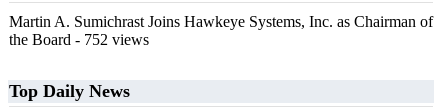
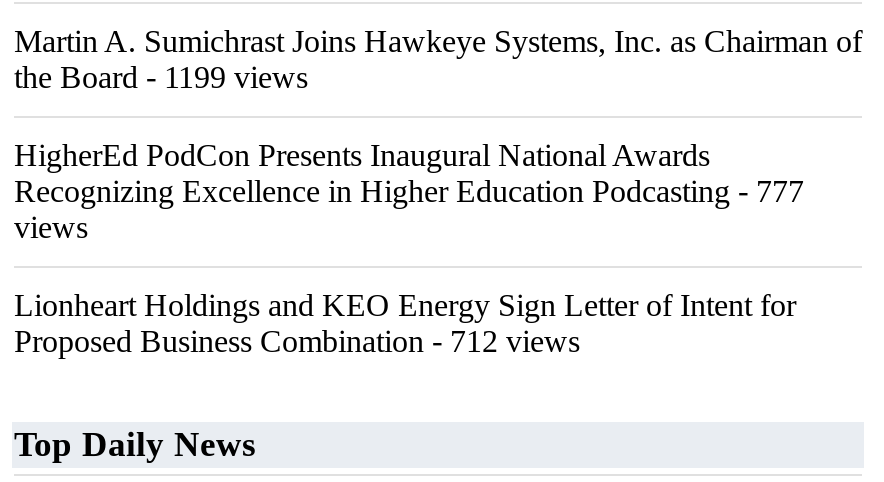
- the Board - 752 views
+ the Board - 1199 views
+ HigherEd PodCon Presents Inaugural National Awards
+ Recognizing Excellence in Higher Education Podcasting - 777
+ views
+ Lionheart Holdings and KEO Energy Sign Letter of Intent for
+ Proposed Business Combination - 712 views
